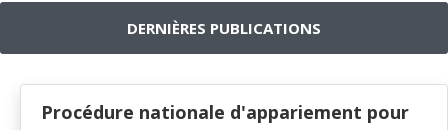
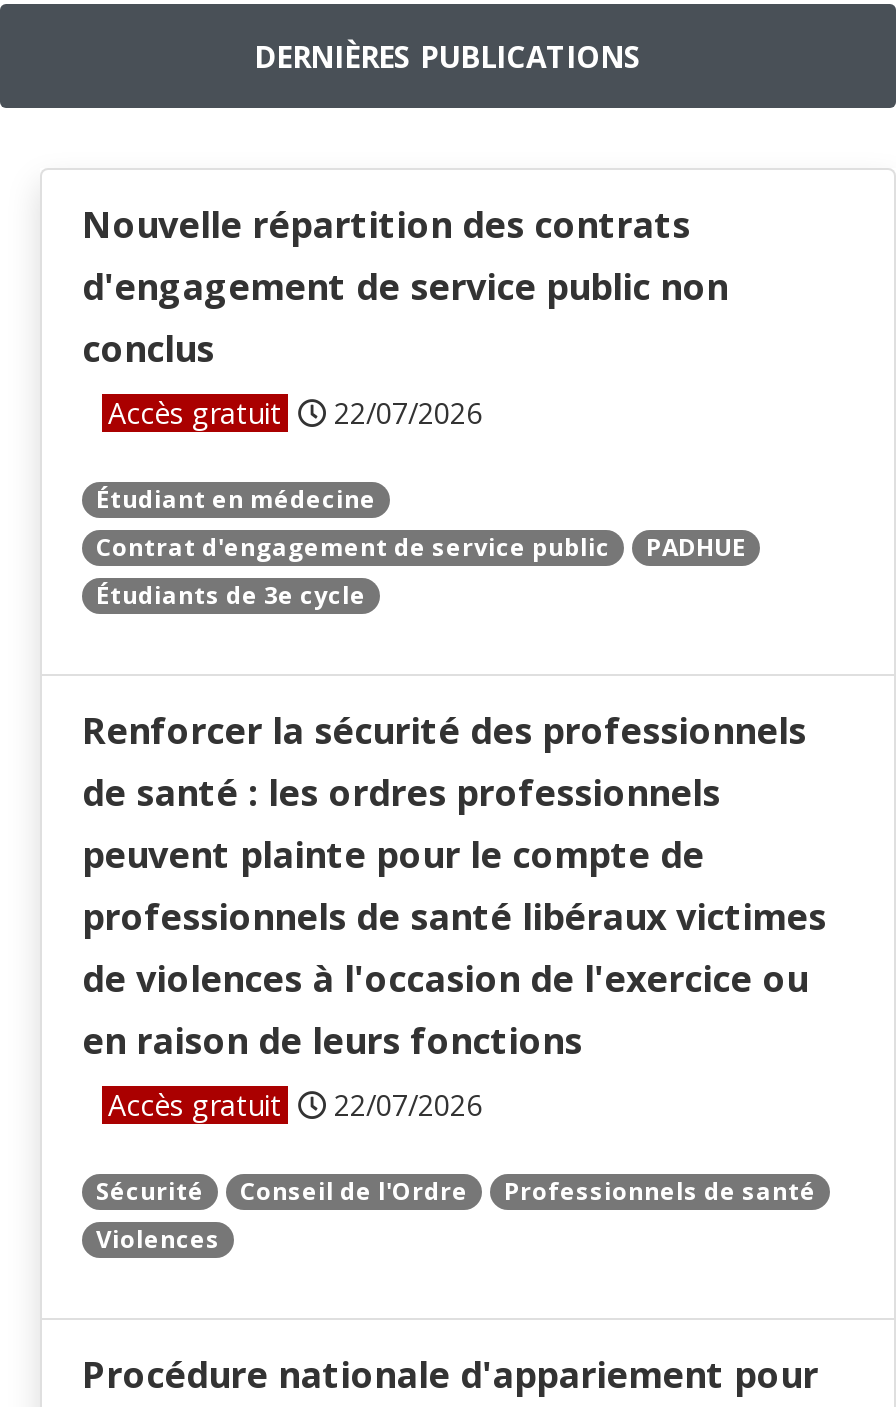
+ Nouvelle répartition des contrats
+ d'engagement de service public non
+ conclus
+ Accès gratuit
+ 22/07/2026
+ Étudiant en médecine
+ Contrat d'engagement de service public
+ PADHUE
+ Étudiants de 3e cycle
+ Renforcer la sécurité des professionnels
+ de santé : les ordres professionnels
+ peuvent plainte pour le compte de
+ professionnels de santé libéraux victimes
+ de violences à l'occasion de l'exercice ou
+ en raison de leurs fonctions
+ Accès gratuit
+ 22/07/2026
+ Sécurité
+ Conseil de l'Ordre
+ Professionnels de santé
+ Violences
